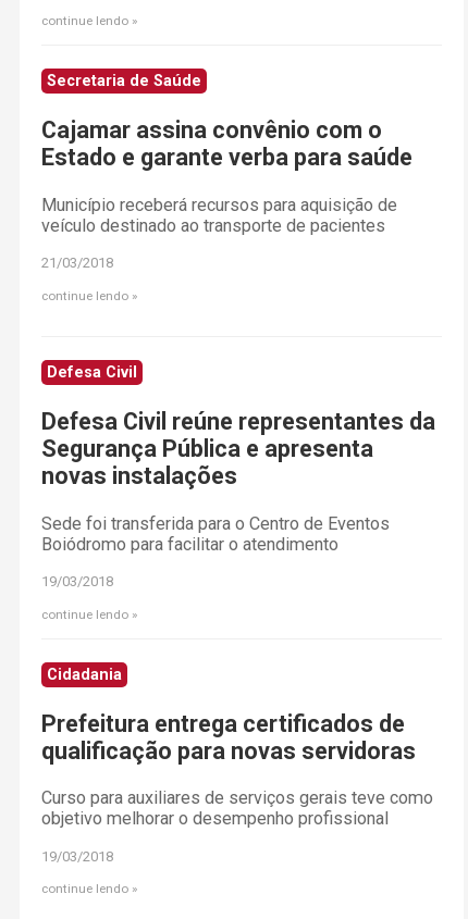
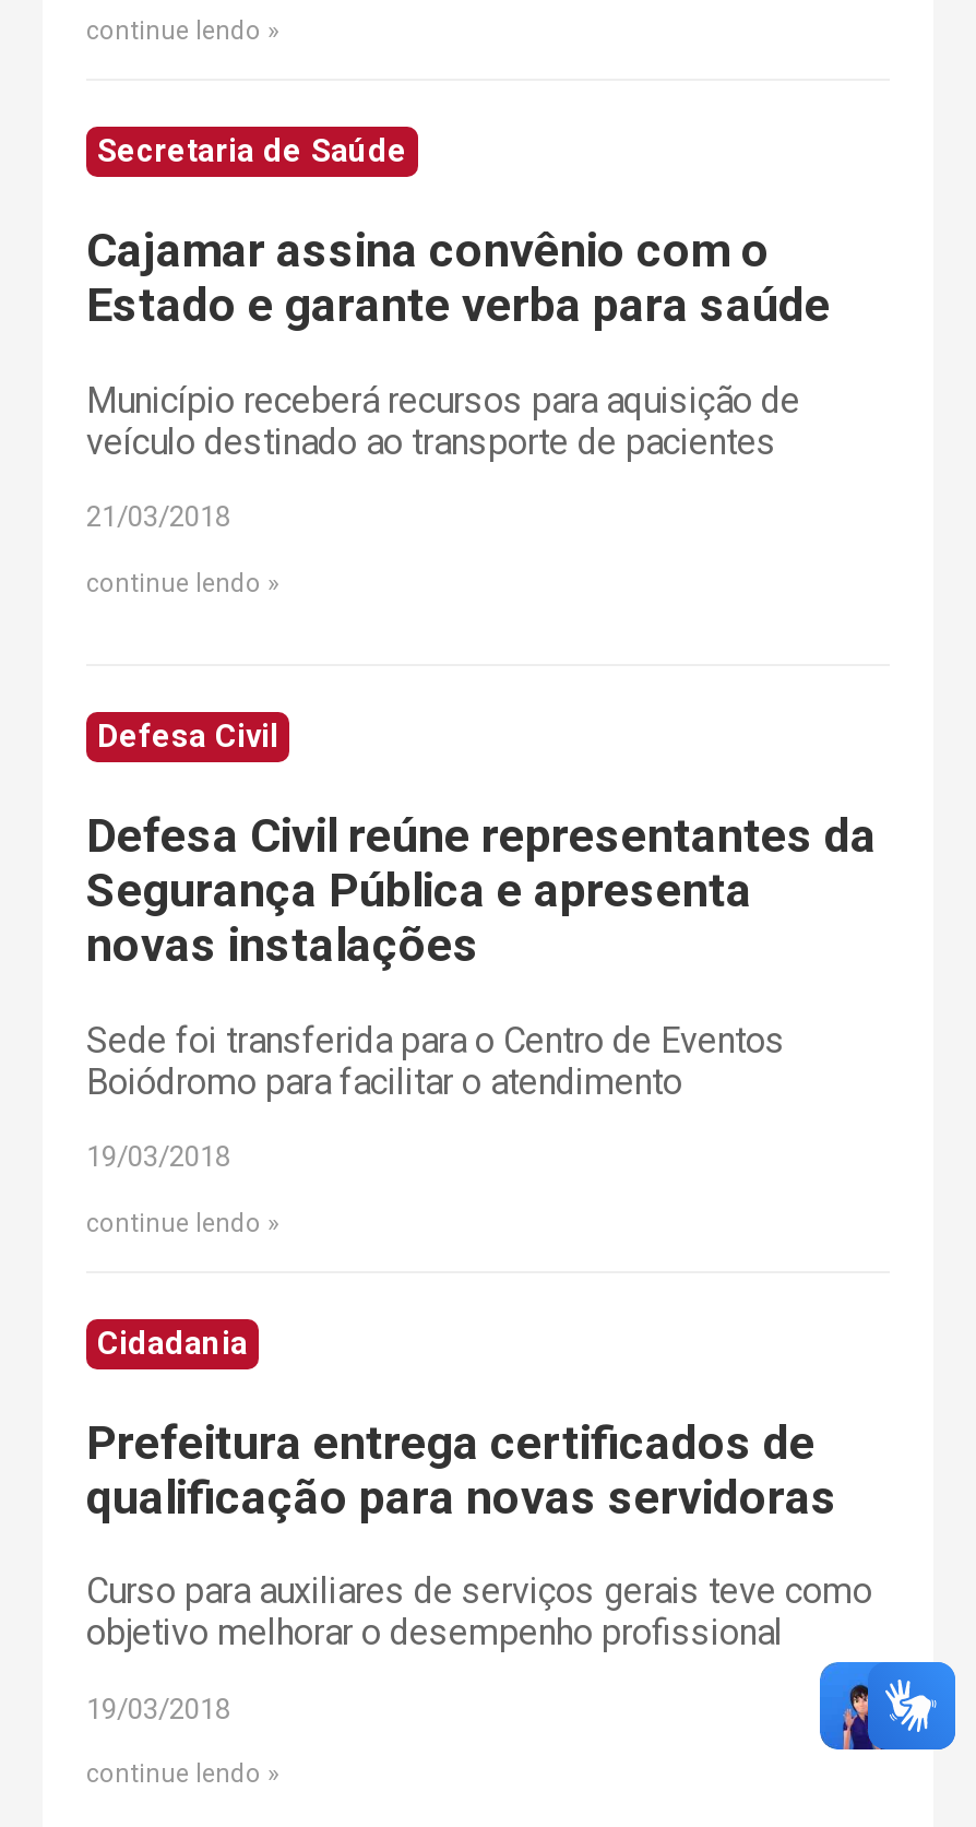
+ [image]
